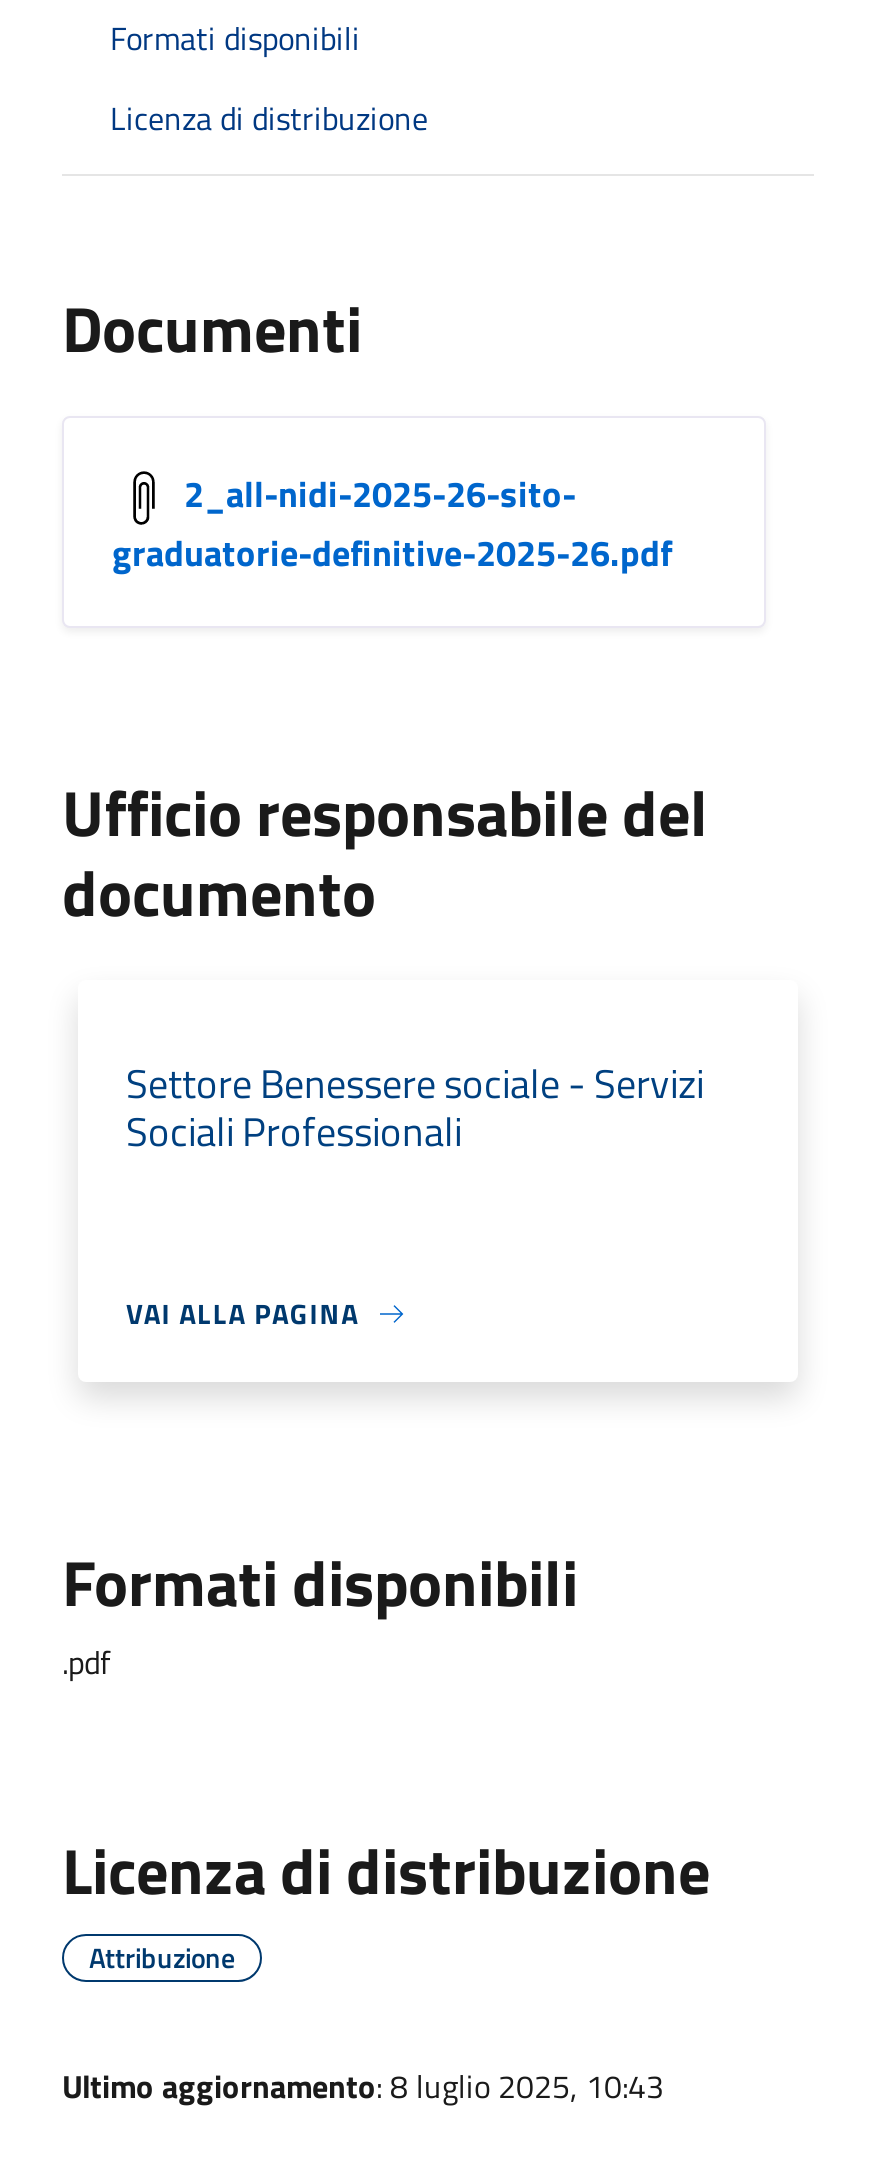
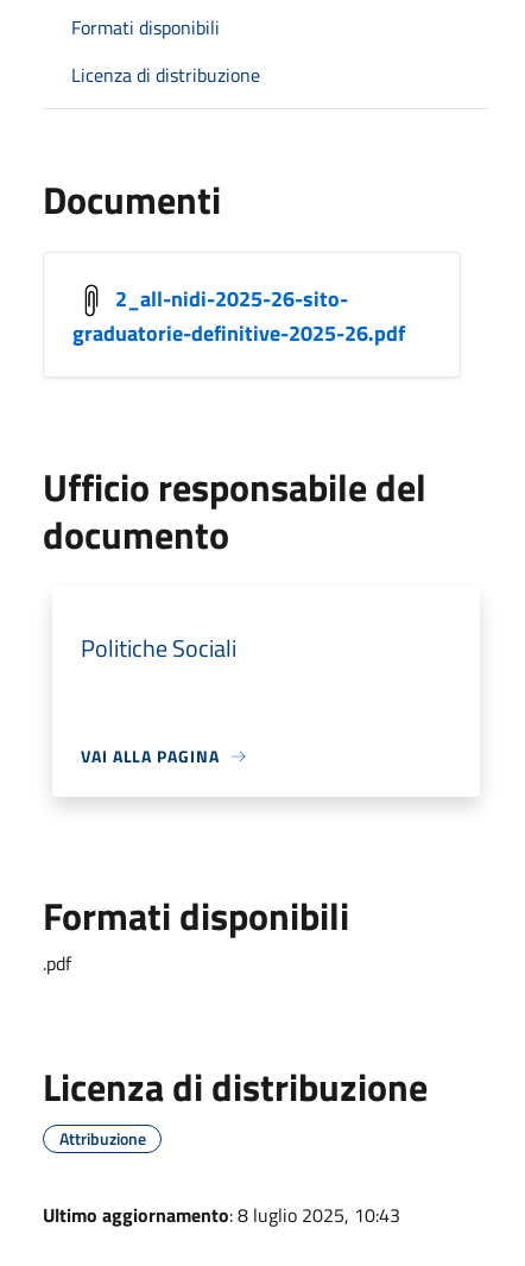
- Settore Benessere sociale - Servizi
- Sociali Professionali
+ Politiche Sociali
